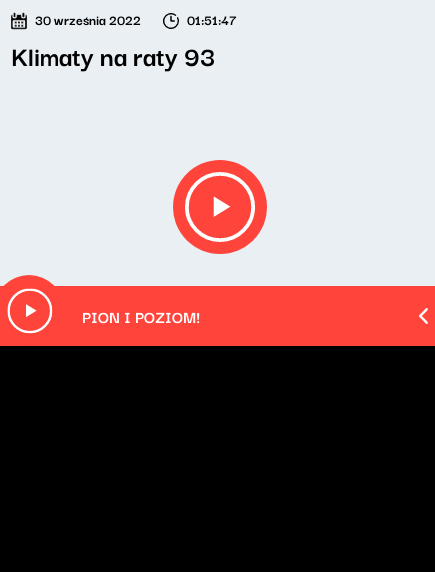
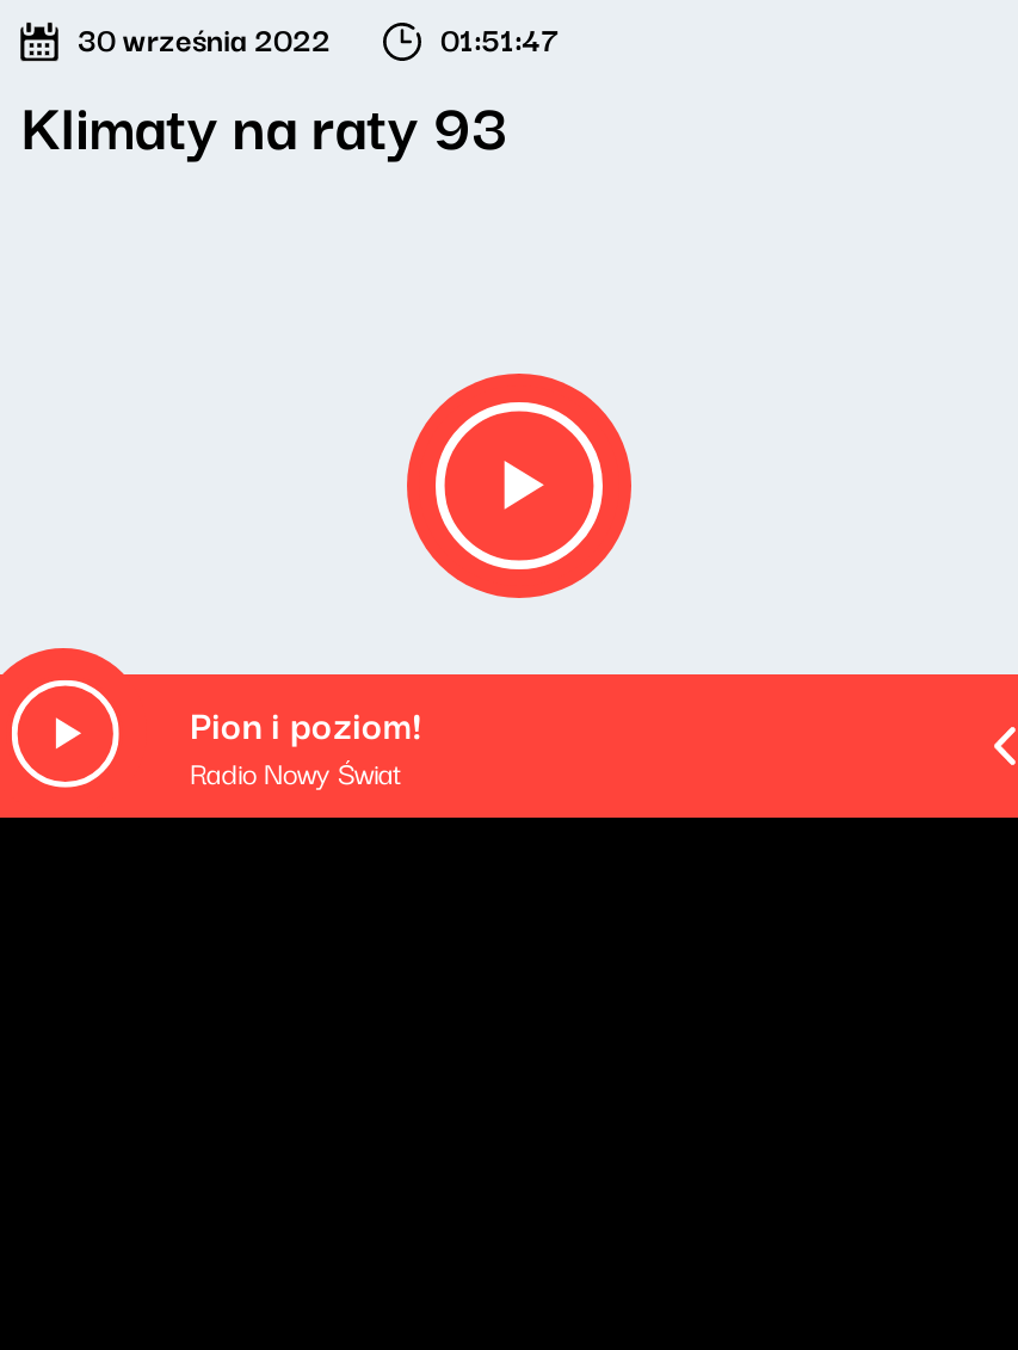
- PION I POZIOM!
+ Pion i poziom!
+ Radio Nowy Świat
